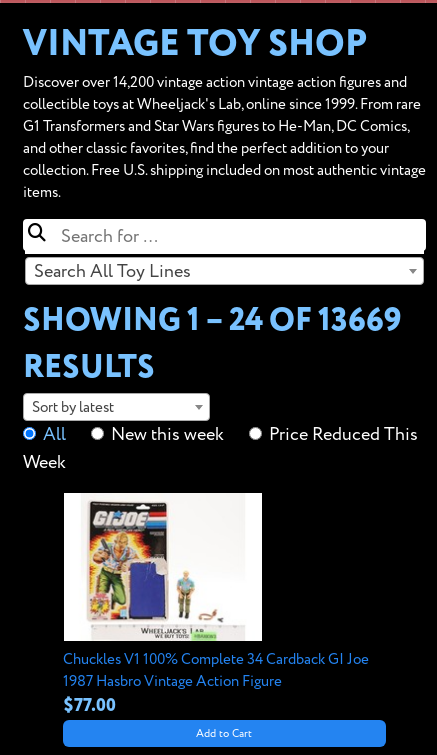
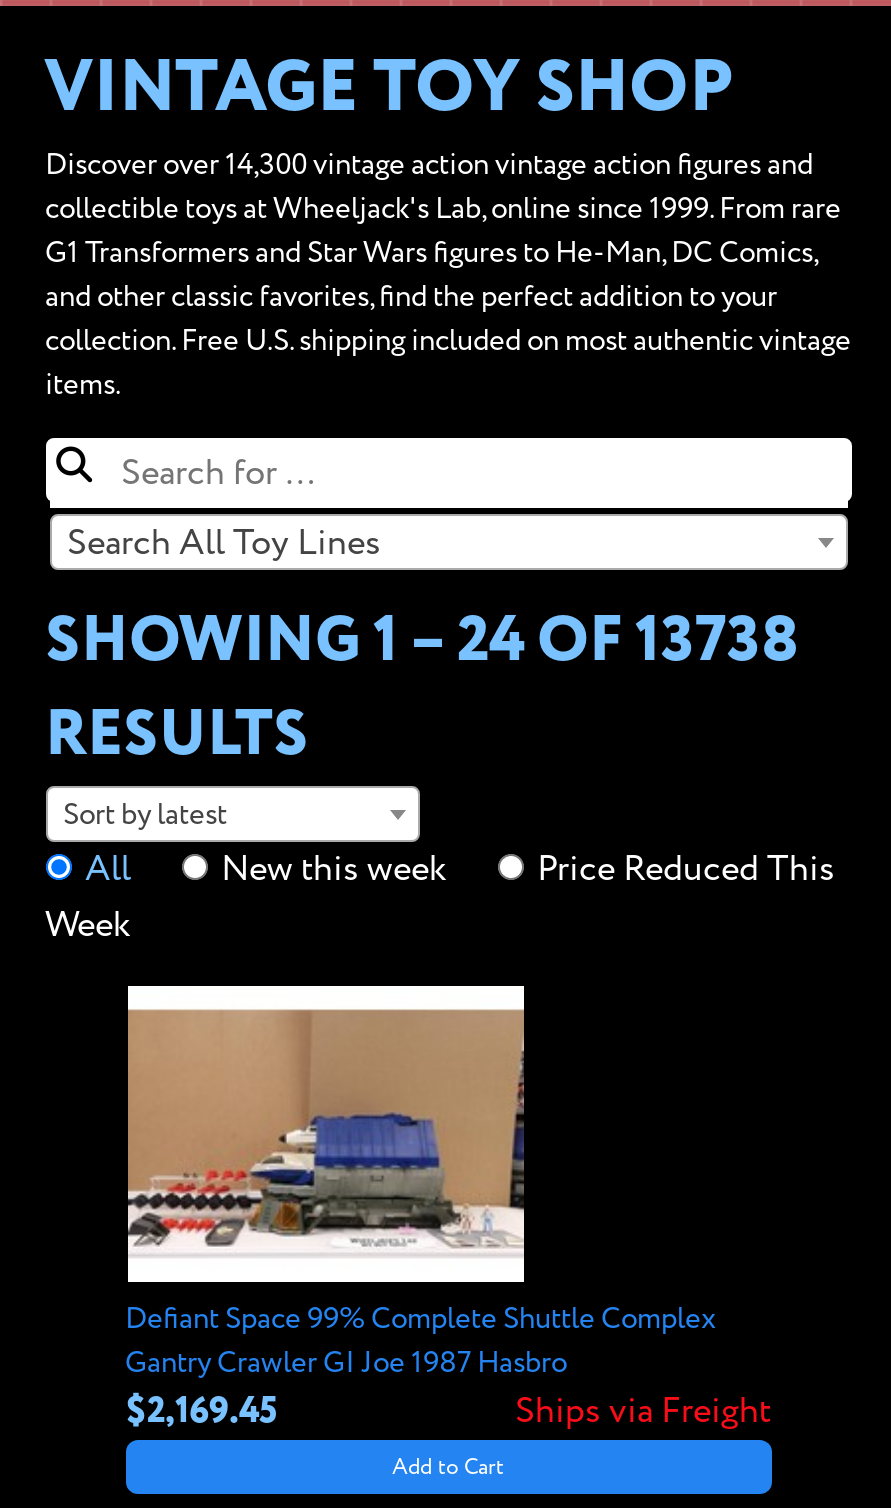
- Discover over 14,200 vintage action vintage action figures and
+ Discover over 14,300 vintage action vintage action figures and

- SHOWING 1 – 24 OF 13669
+ SHOWING 1 – 24 OF 13738

- [image]
- Chuckles V1 100% Complete 34 Cardback GI Joe
+ [image]
+ Defiant Space 99% Complete Shuttle Complex

- 1987 Hasbro Vintage Action Figure
- $77.00
+ Gantry Crawler GI Joe 1987 Hasbro
+ $2,169.45
+ Ships via Freight
